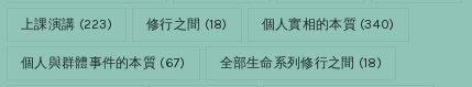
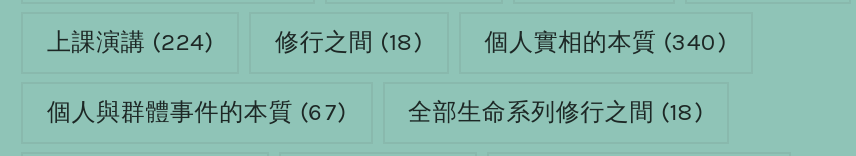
- 上課演講(223)
+ 上課演講(224)
